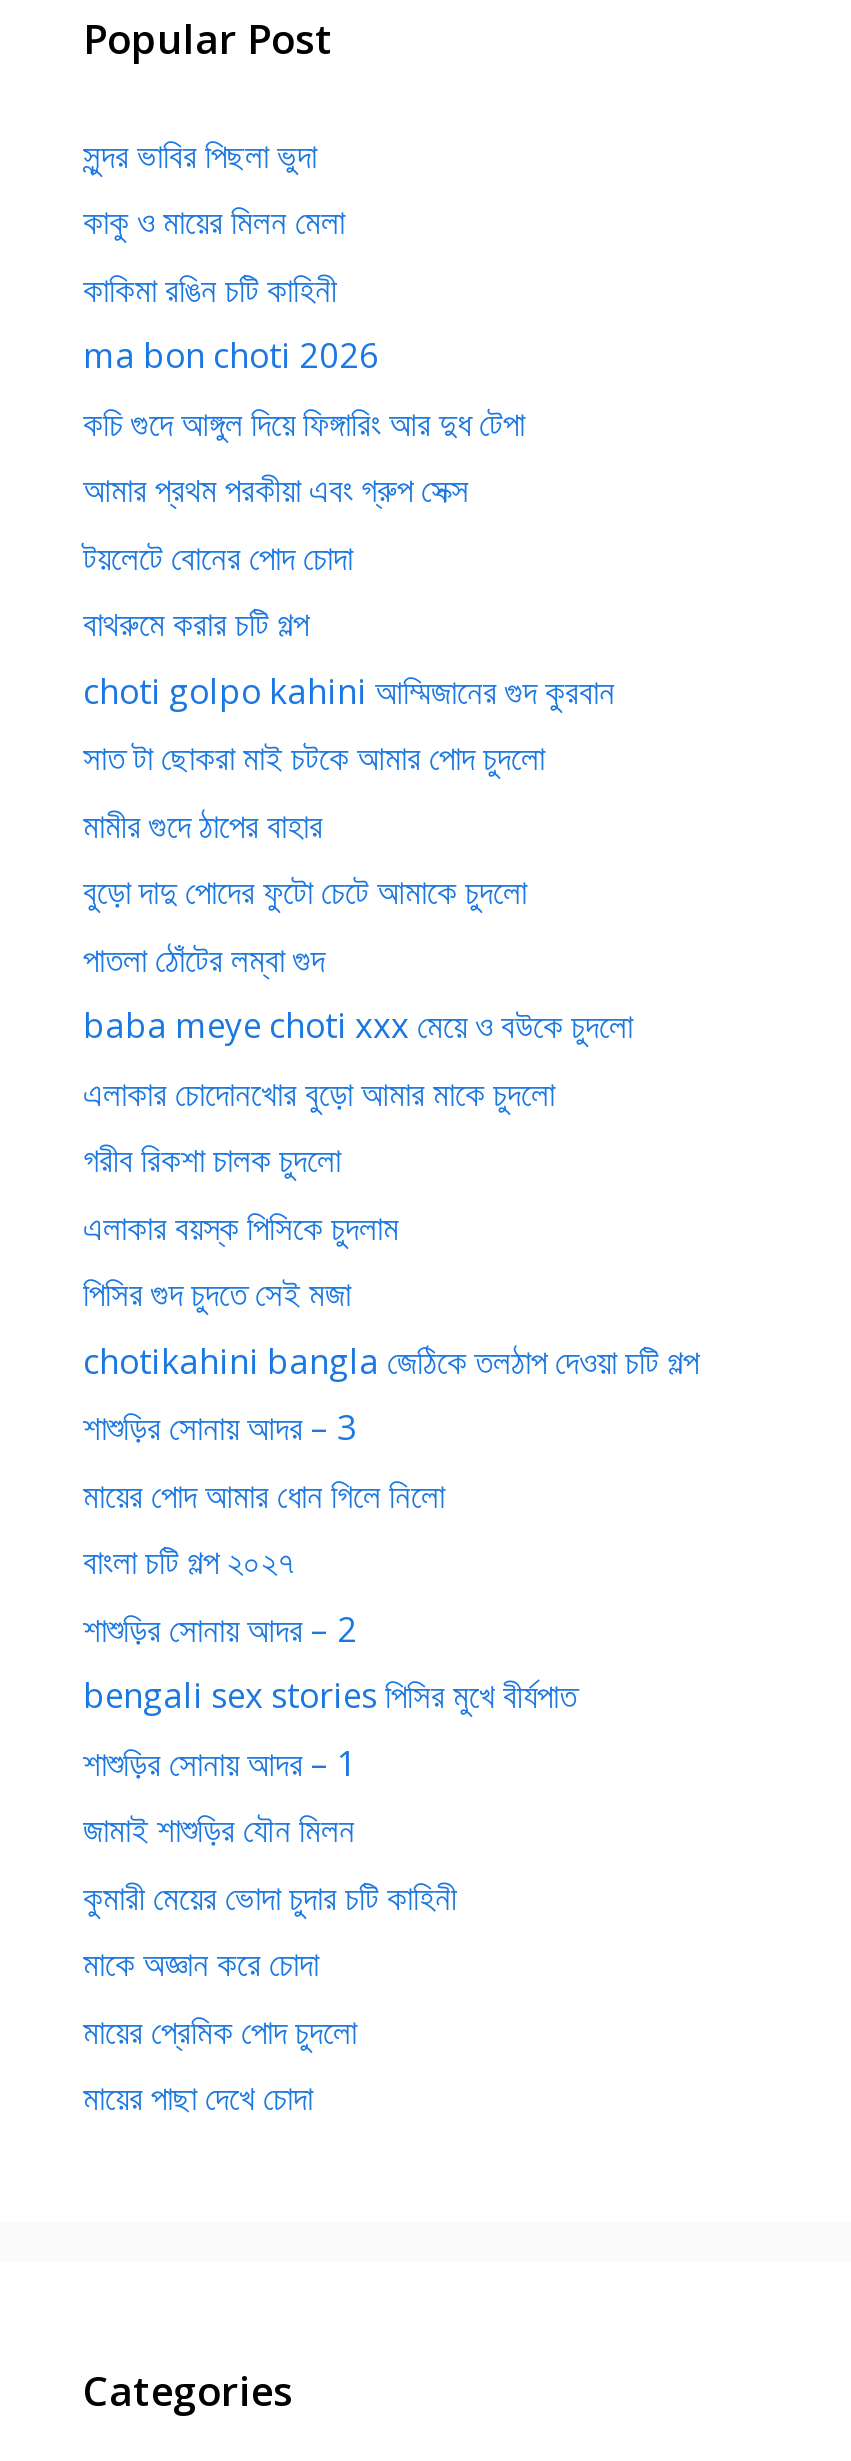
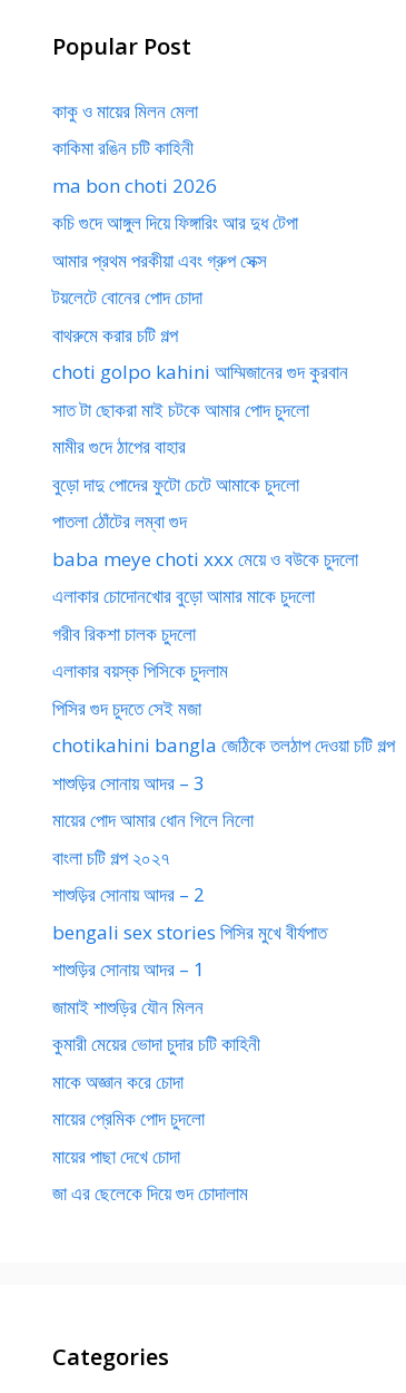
- সুন্দর ভাবির পিছলা ভুদা

moved up: কাকু ও মায়ের মিলন মেলা | কাকিমা রঙিন চটি কাহিনী | ma bon choti 2026 | ... | মায়ের প্রেমিক পোদ চুদলো | মায়ের পাছা দেখে চোদা

+ জা এর ছেলেকে দিয়ে গুদ চোদালাম
